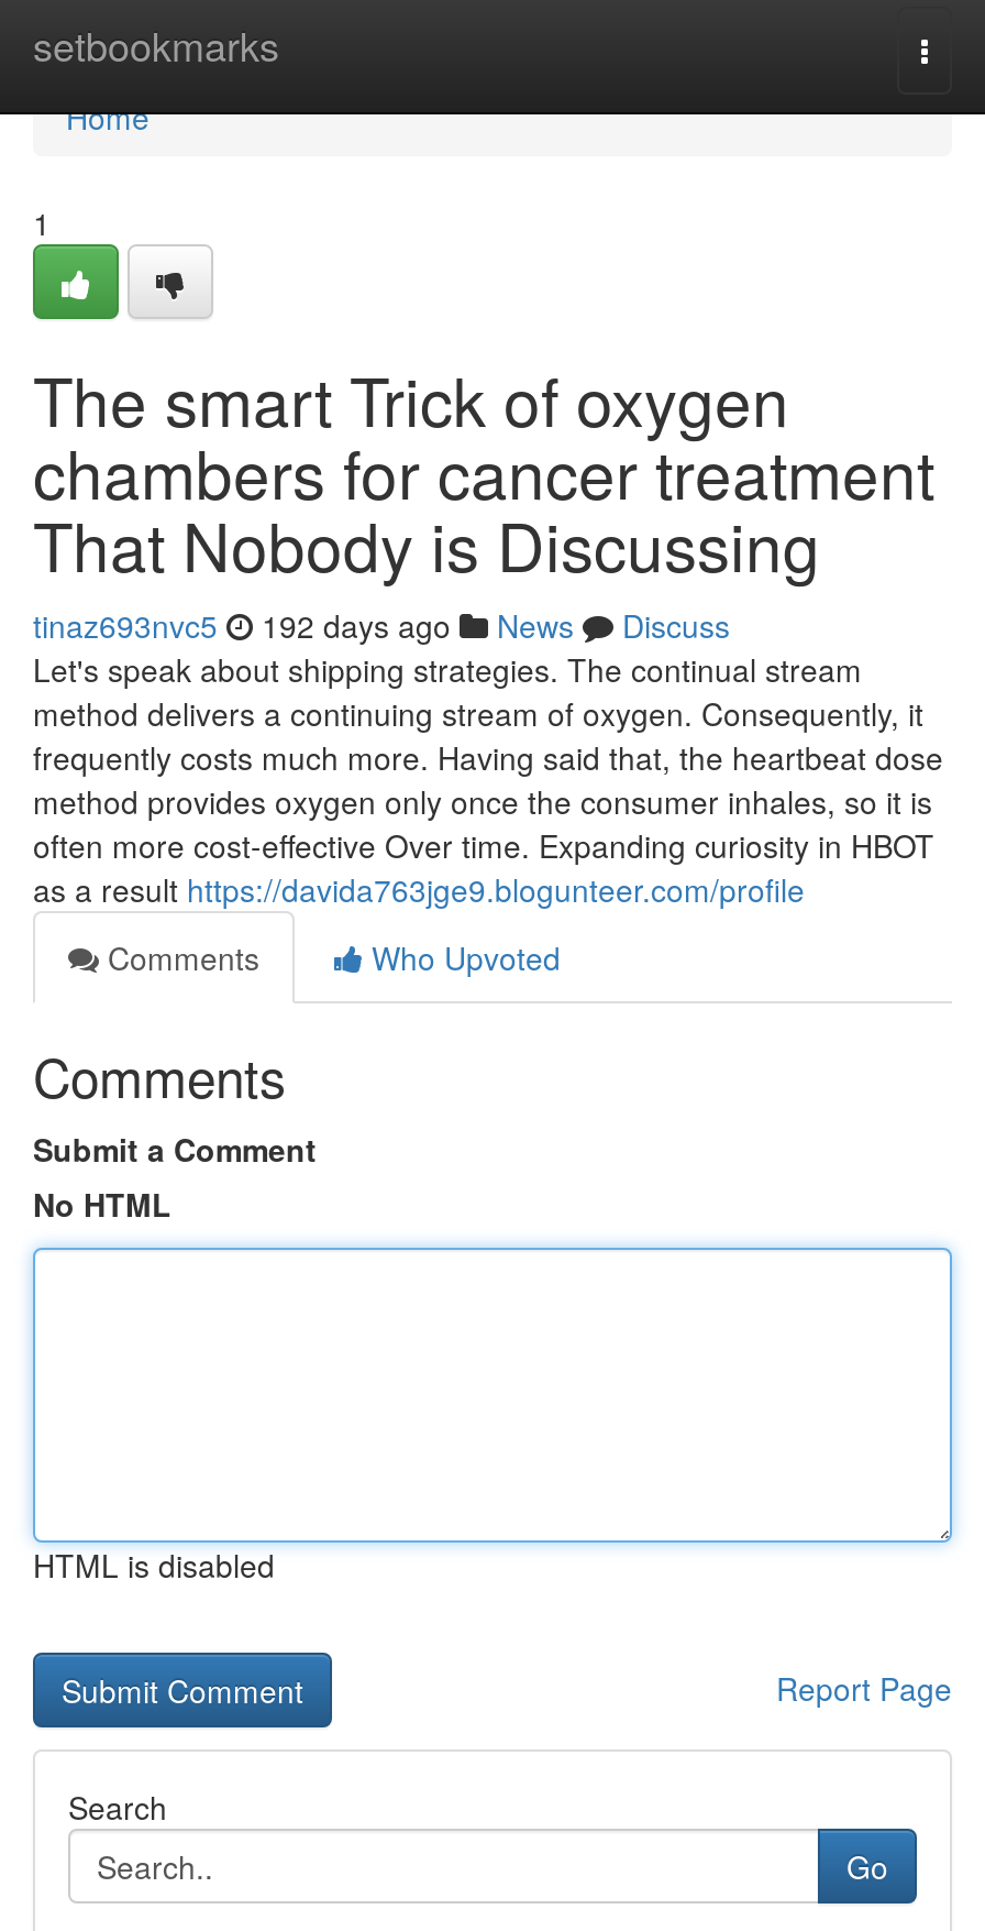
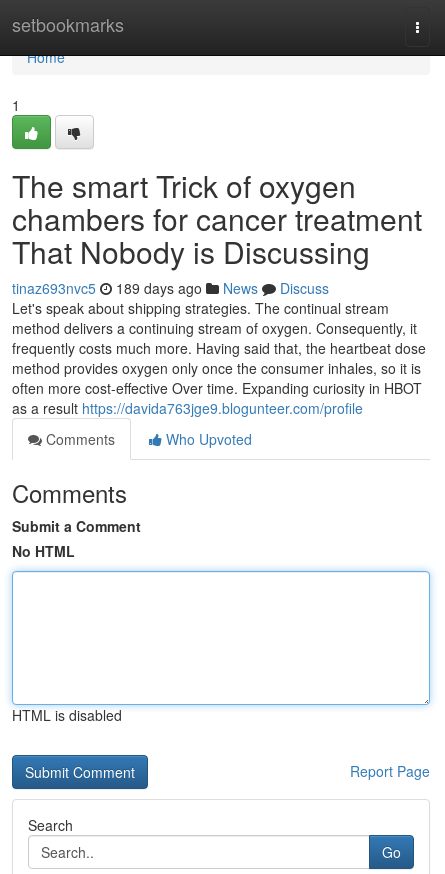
- tinaz693nvc5 192 days ago News Discuss
+ tinaz693nvc5 189 days ago News Discuss
